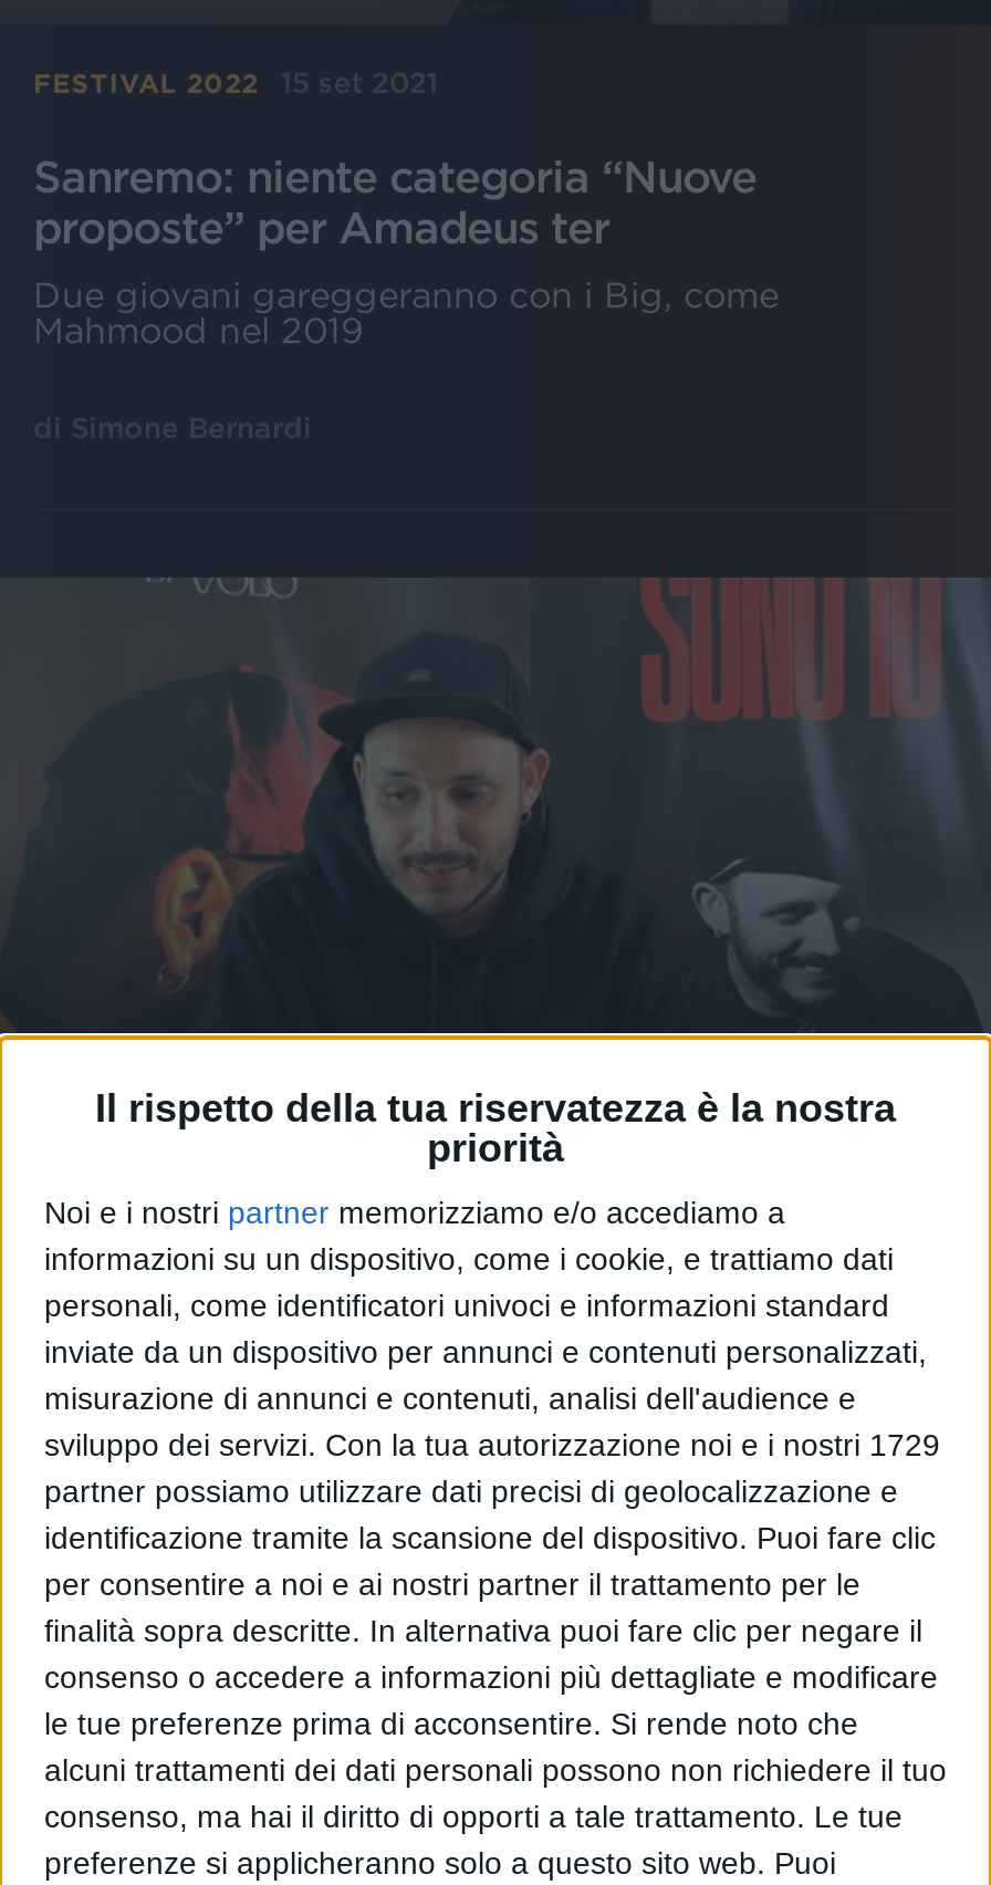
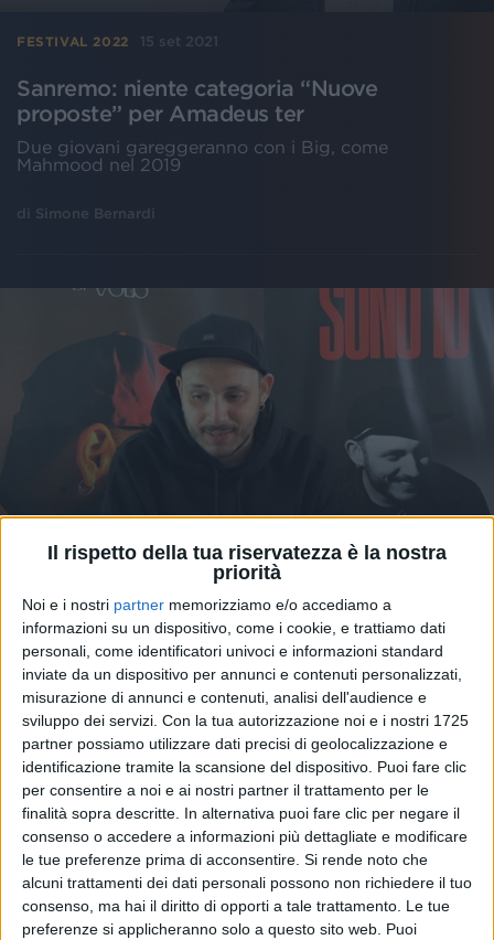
- sviluppo dei servizi. Con la tua autorizzazione noi e i nostri 1729
+ sviluppo dei servizi. Con la tua autorizzazione noi e i nostri 1725
